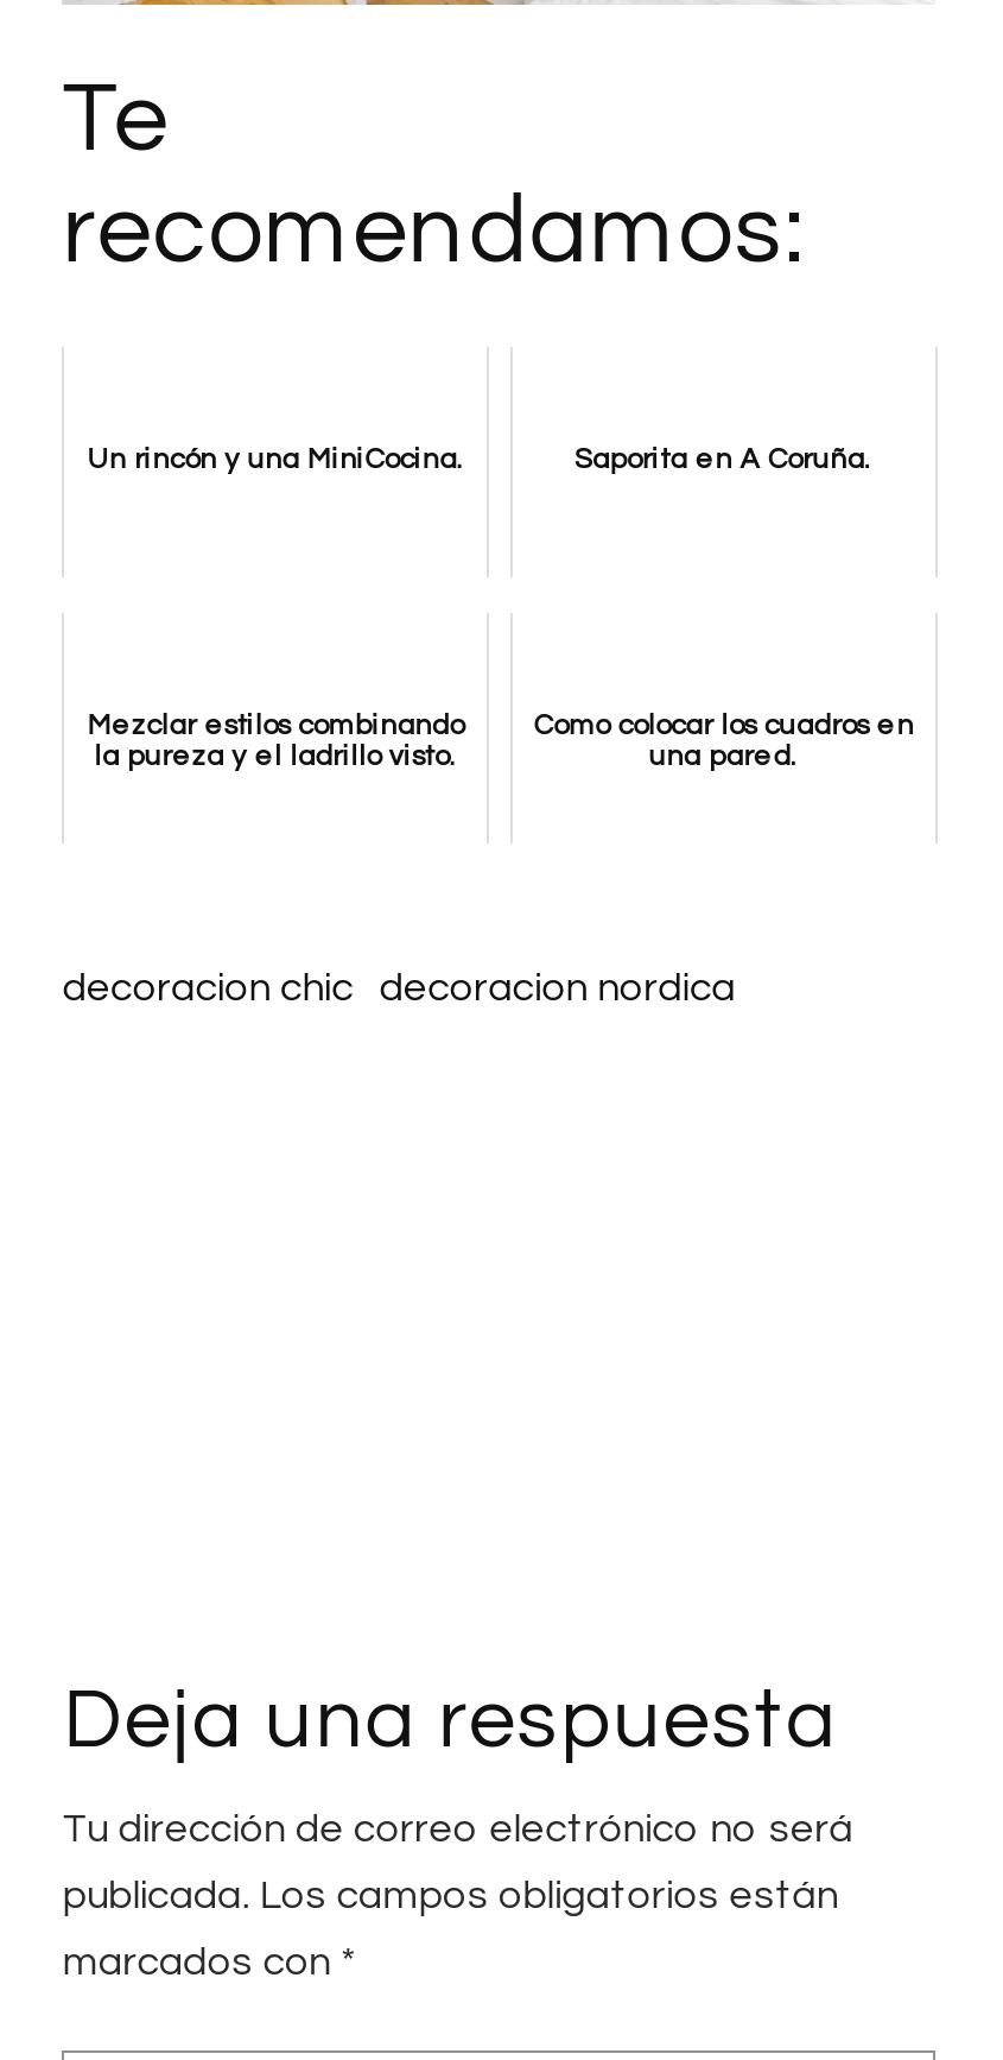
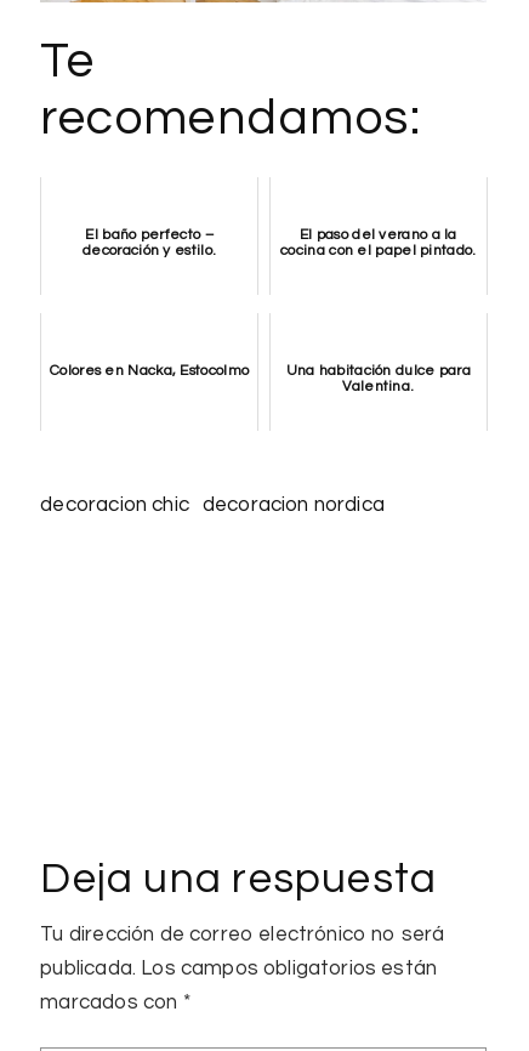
- Un rincón y una MiniCocina.
- Saporita en A Coruña.
+ El baño perfecto –
+ decoración y estilo.

- Mezclar estilos combinando
- la pureza y el ladrillo visto.
+ El paso del verano a la
+ cocina con el papel pintado.

- Como colocar los cuadros en
- una pared.
+ Colores en Nacka, Estocolmo
+ Una habitación dulce para
+ Valentina.
